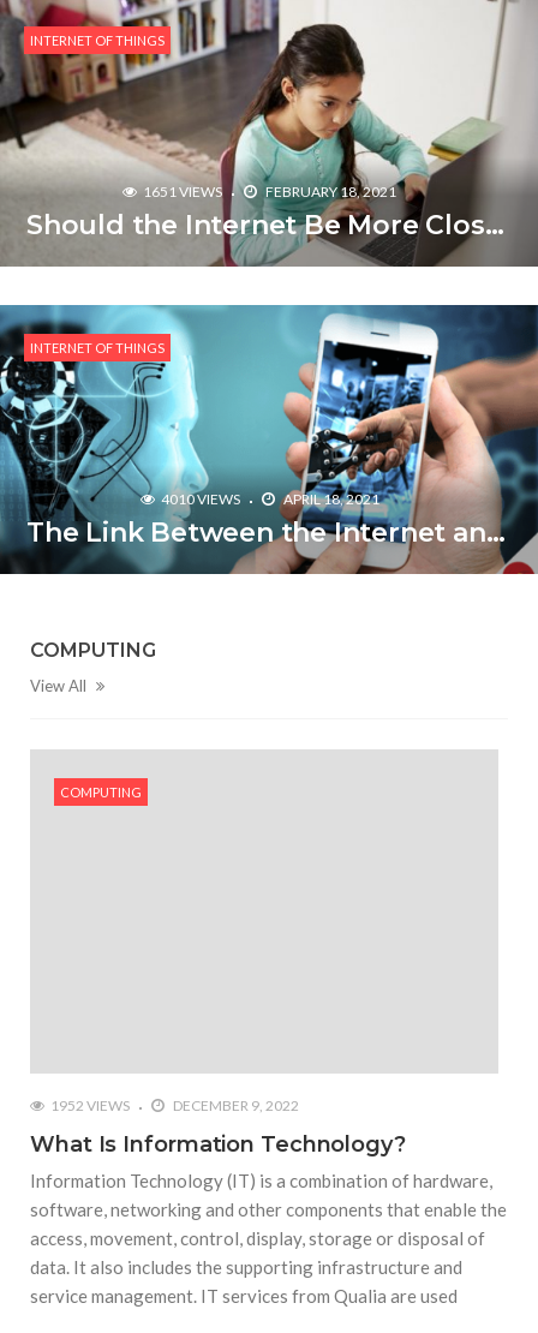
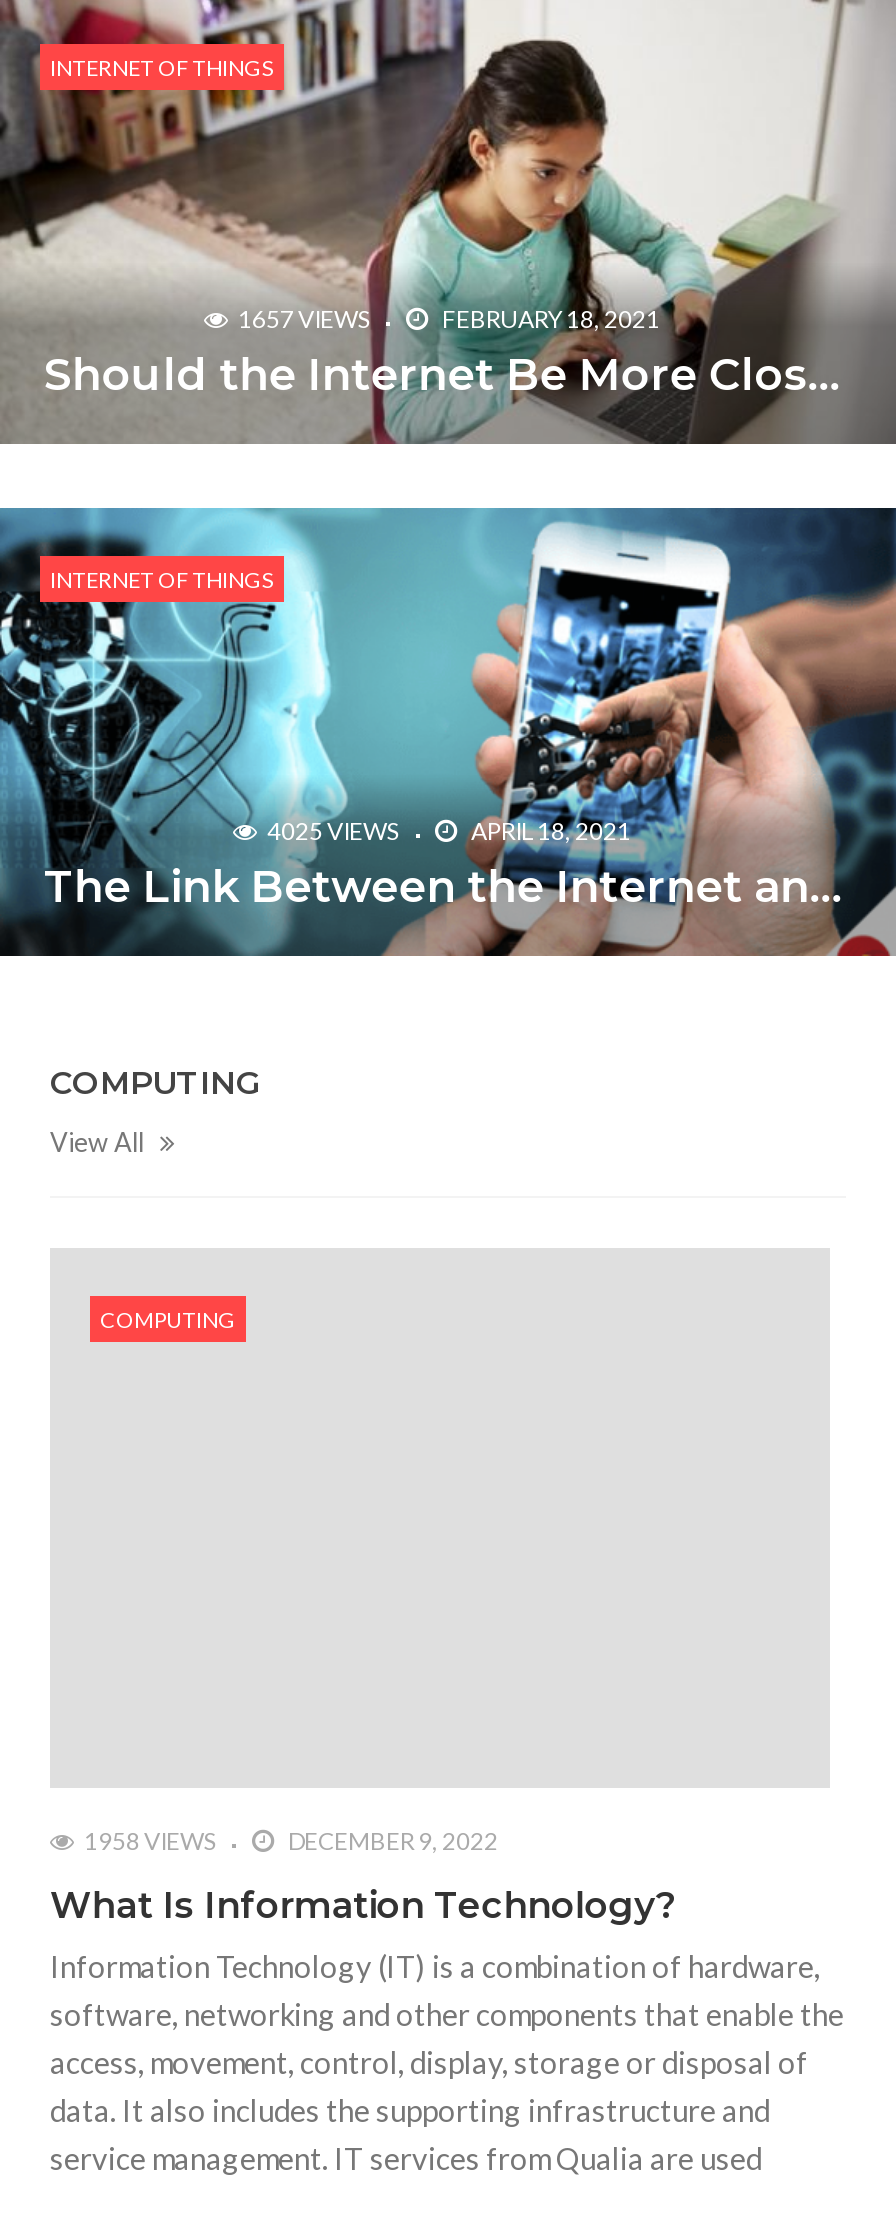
- 1651 VIEWS
+ 1657 VIEWS

- 4010 VIEWS
+ 4025 VIEWS

- 1952 VIEWS
+ 1958 VIEWS
